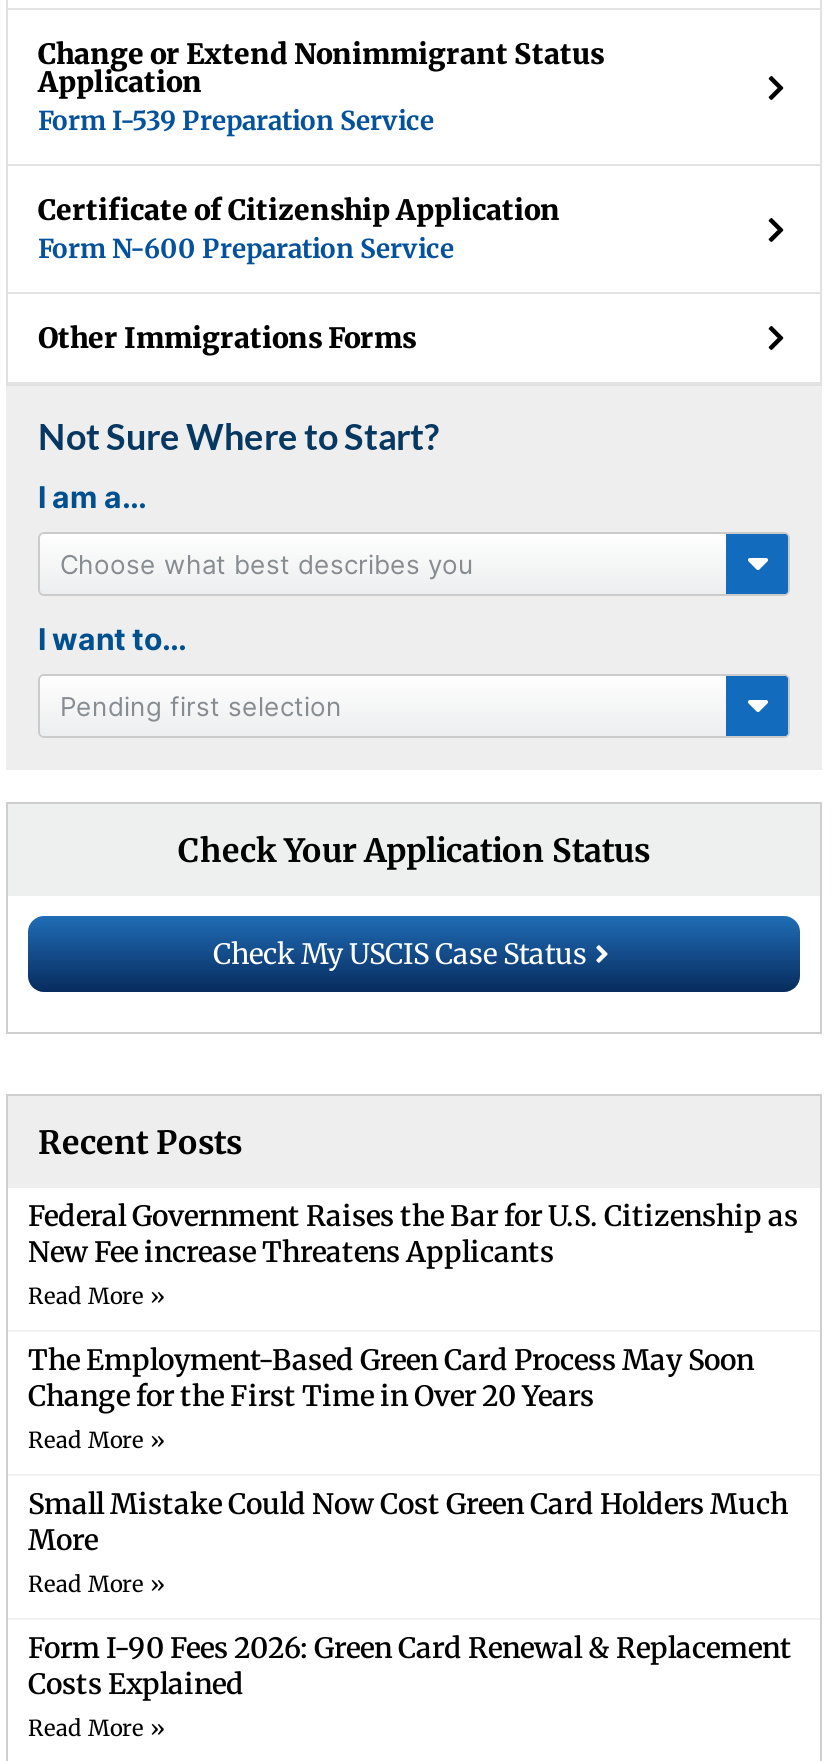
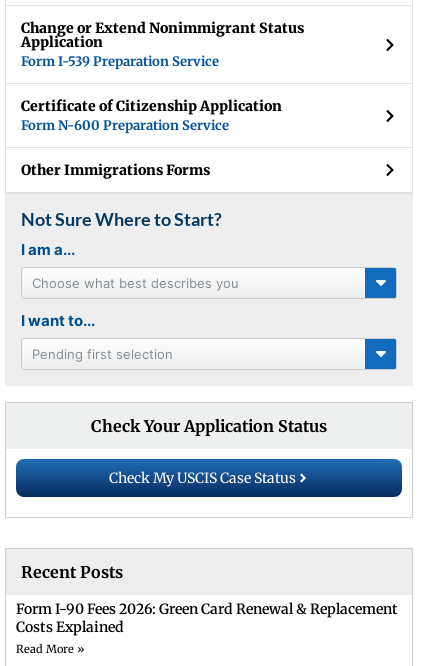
- Federal Government Raises the Bar for U.S. Citizenship as
- New Fee increase Threatens Applicants
- Read More »
- The Employment-Based Green Card Process May Soon
- Change for the First Time in Over 20 Years
- Read More »
- Small Mistake Could Now Cost Green Card Holders Much
- More
- Read More »
